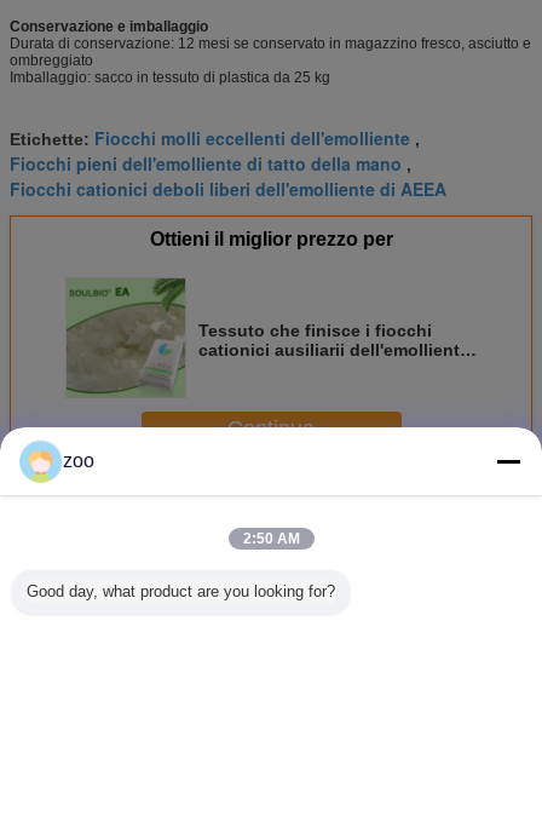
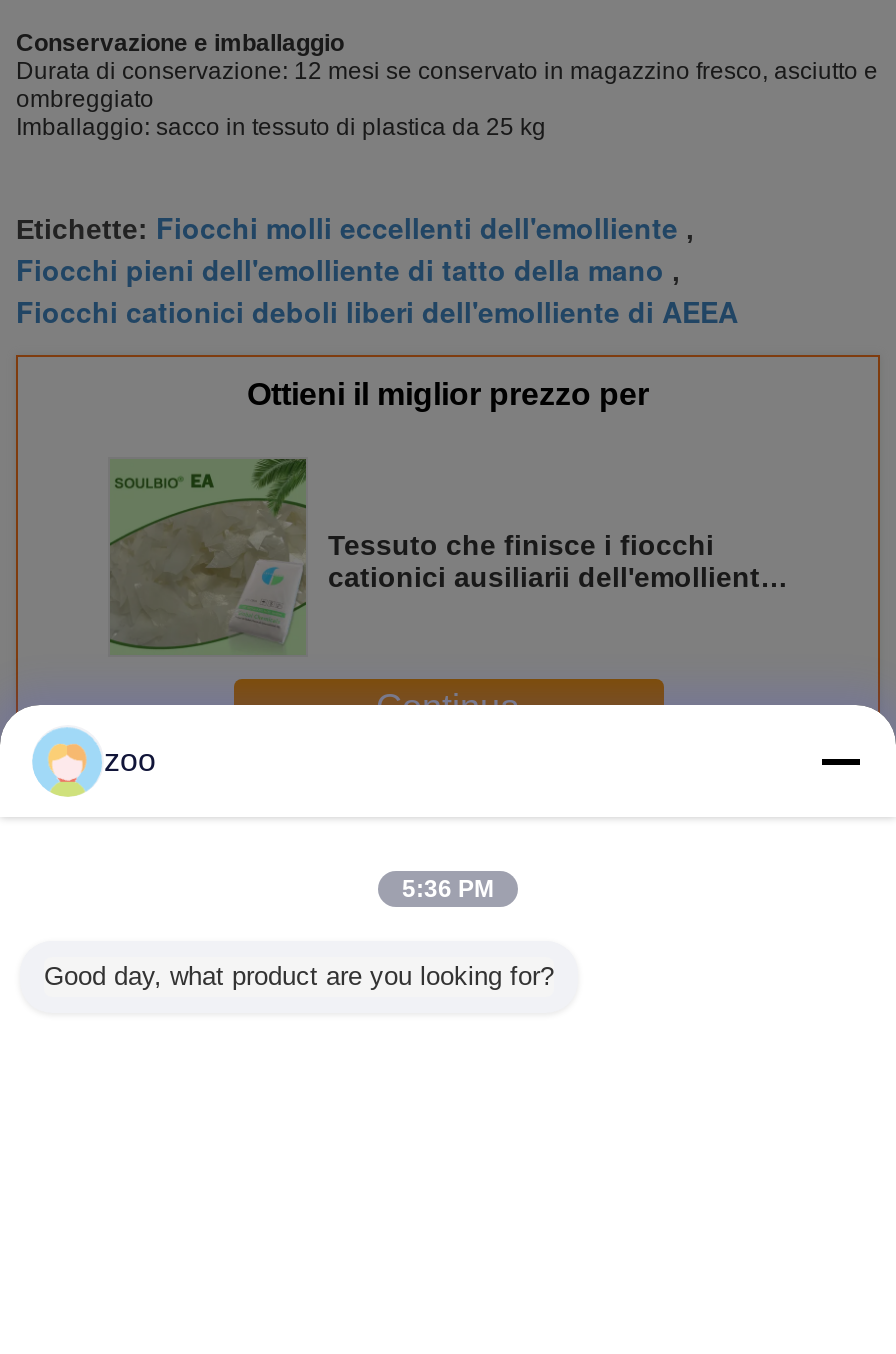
- 2:50 AM
+ 5:36 PM
